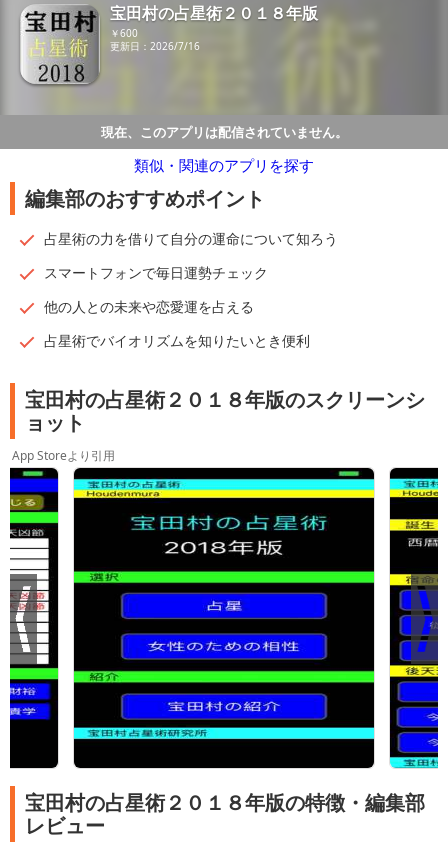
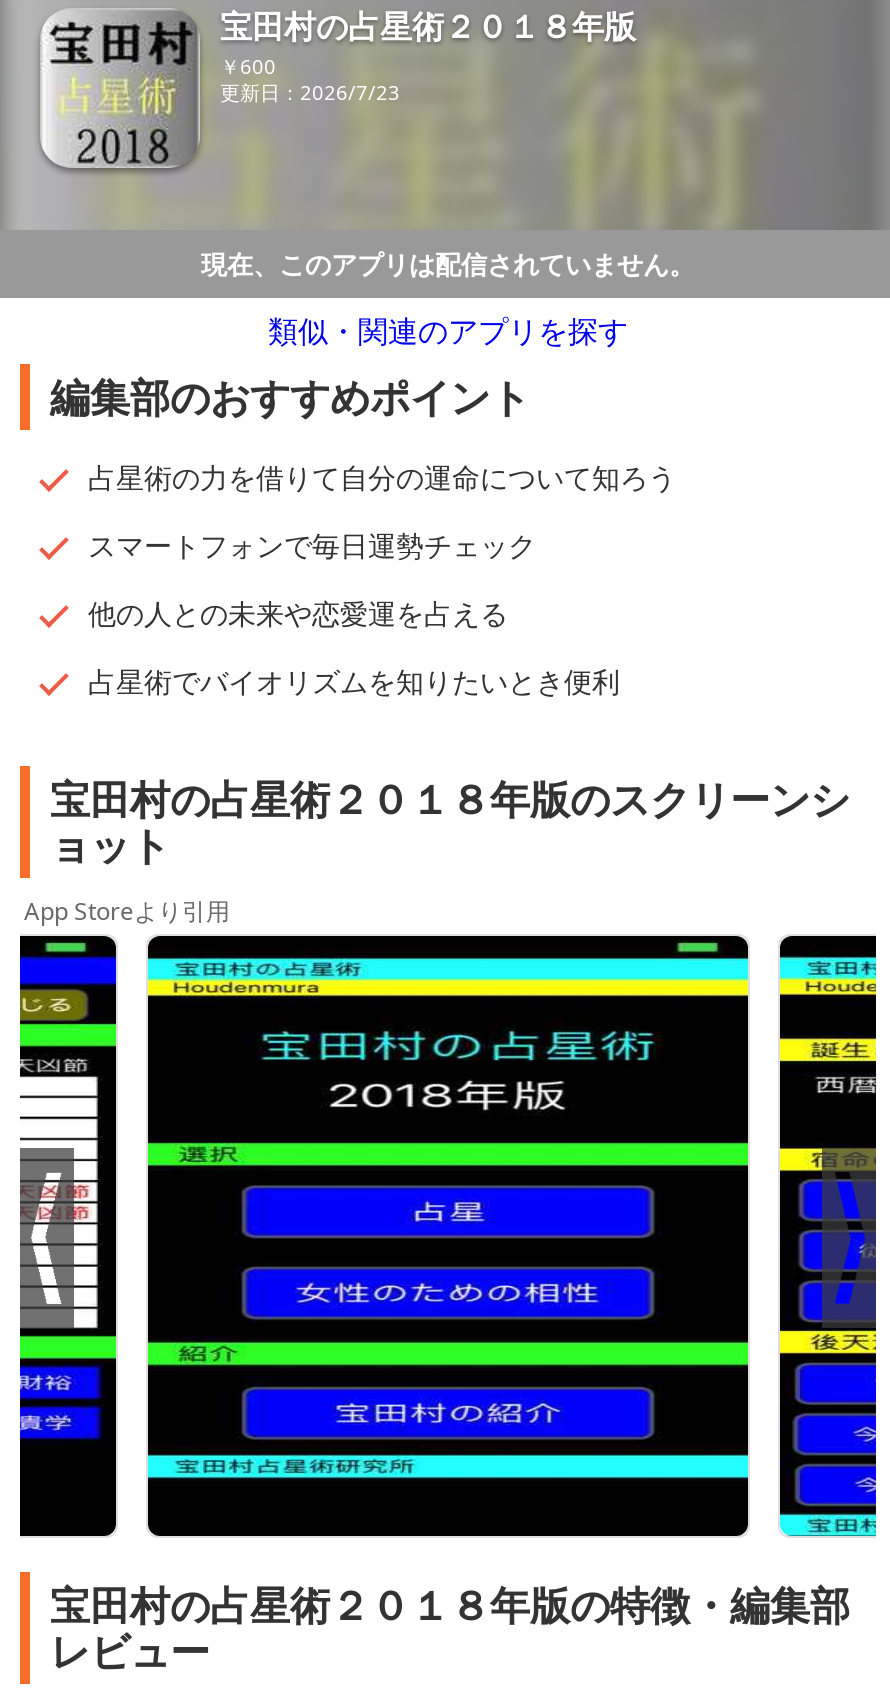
- 更新日：2026/7/16
+ 更新日：2026/7/23
